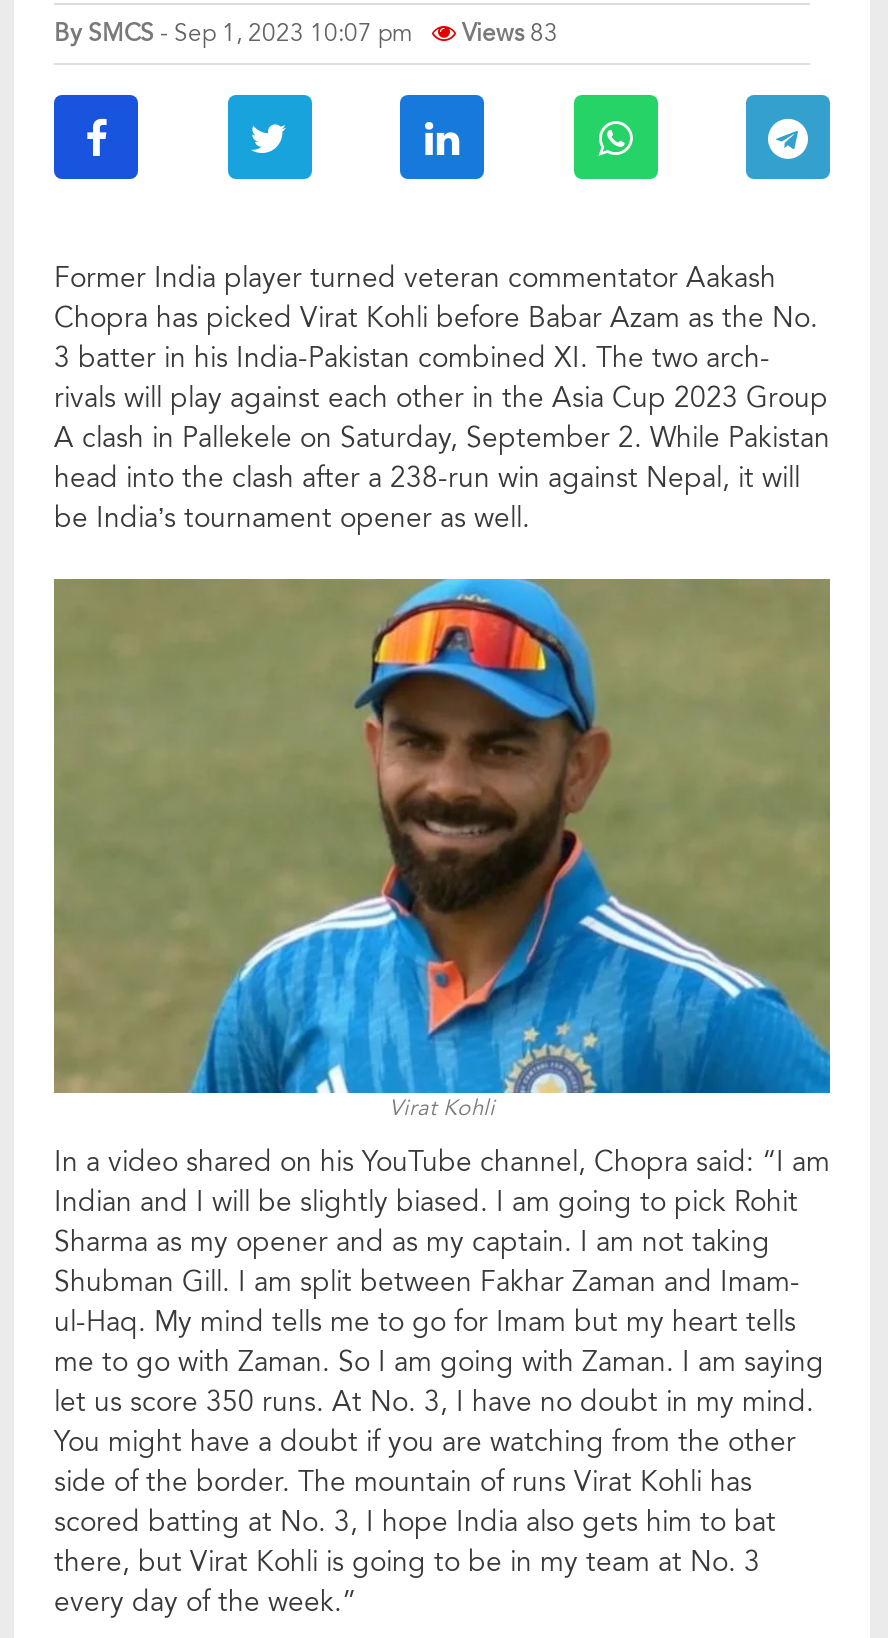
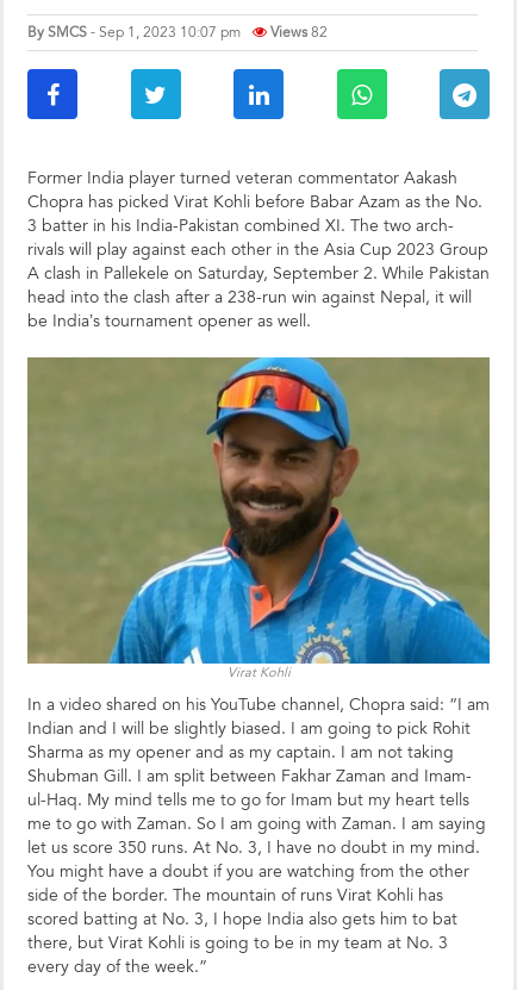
- By SMCS - Sep 1, 2023 10:07 pm Views 83
+ By SMCS - Sep 1, 2023 10:07 pm Views 82
